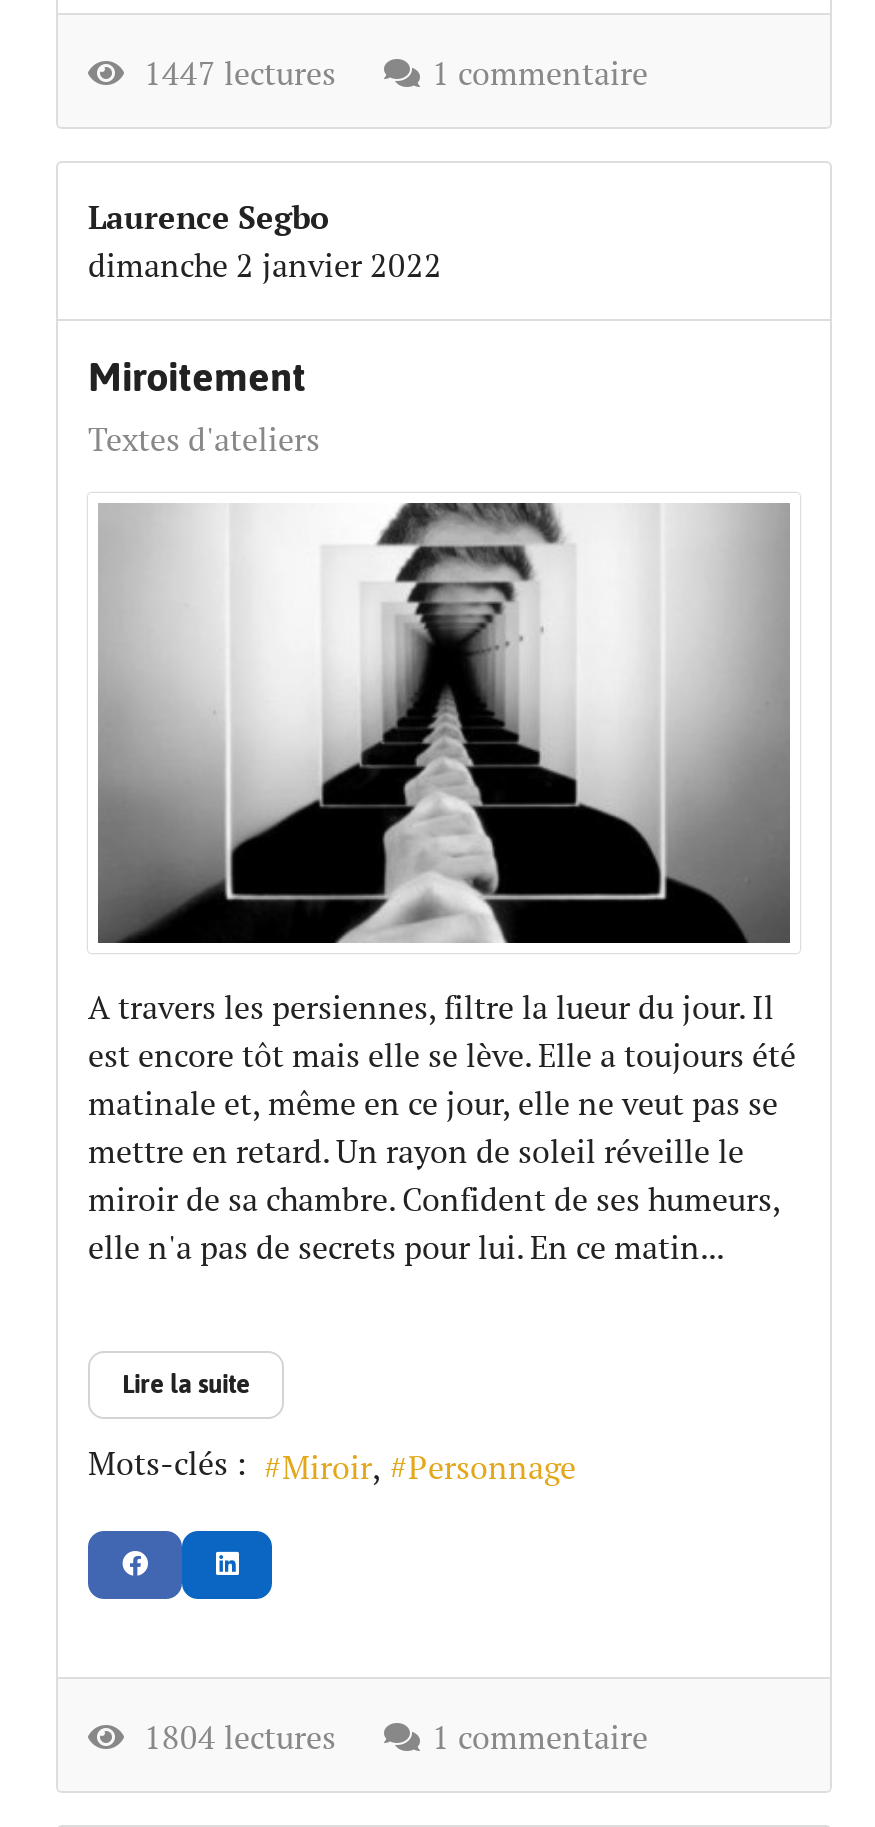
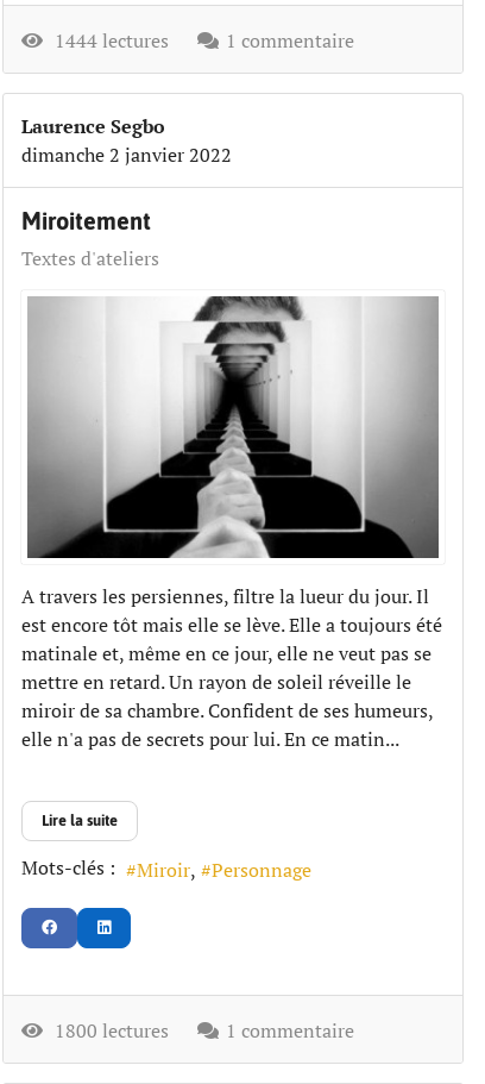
- 1447 lectures
+ 1444 lectures

- 1804 lectures
+ 1800 lectures
